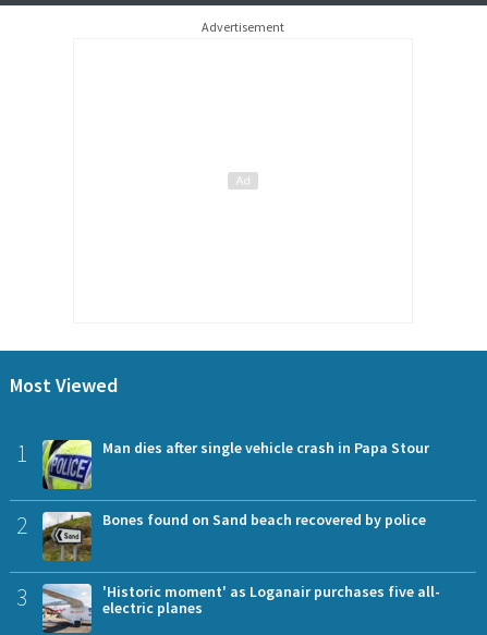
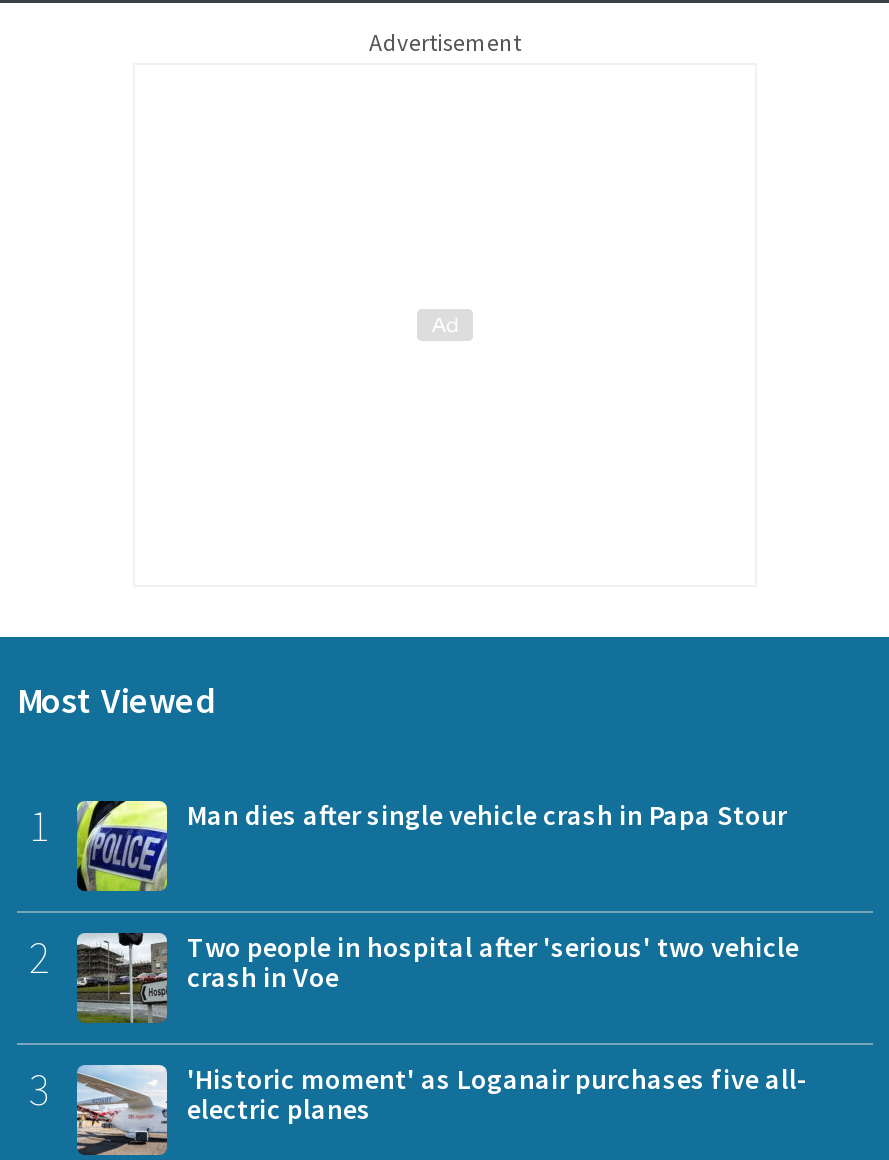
- [image]
- Bones found on Sand beach recovered by police
+ [image]
+ Two people in hospital after 'serious' two vehicle
+ crash in Voe
